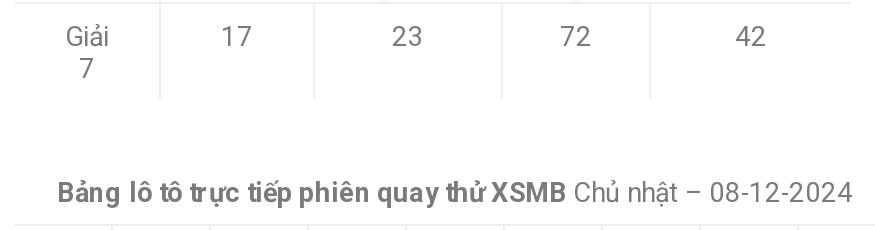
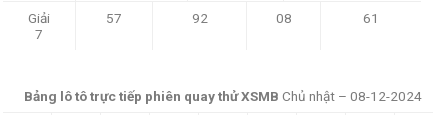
- 17
+ 57

- 23
+ 92

- 72
+ 08

- 42
+ 61
